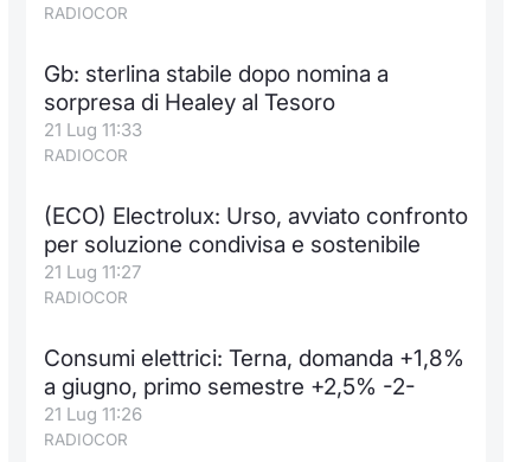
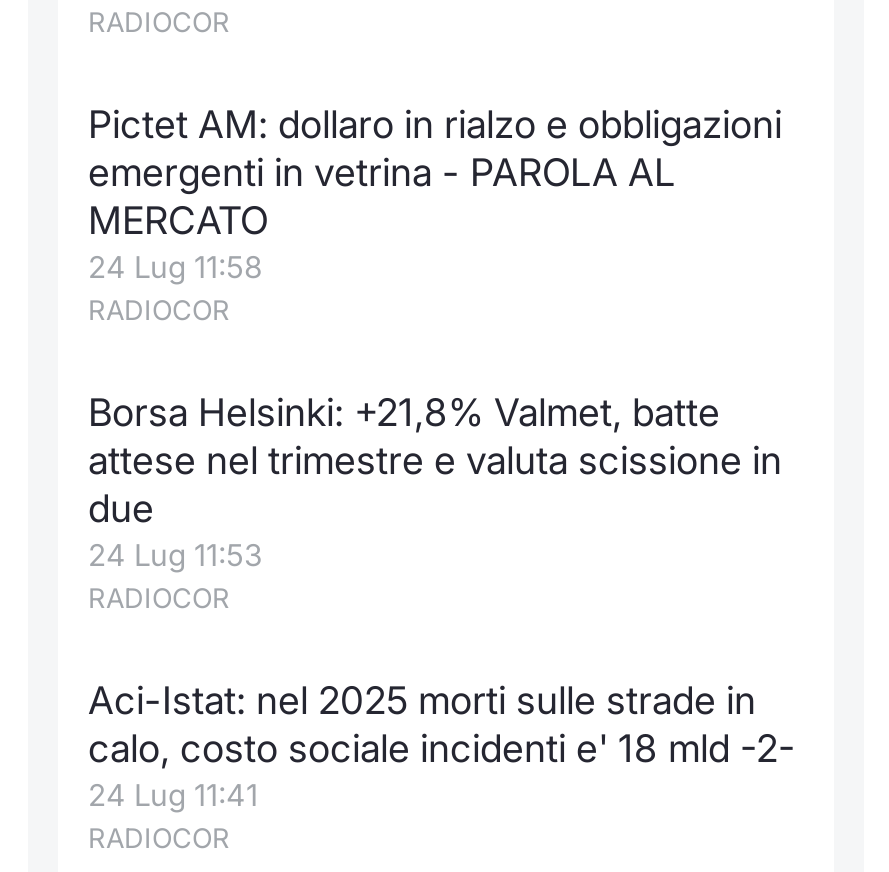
- Gb: sterlina stabile dopo nomina a
- sorpresa di Healey al Tesoro
- 21 Lug 11:33
+ Pictet AM: dollaro in rialzo e obbligazioni
+ emergenti in vetrina - PAROLA AL
+ MERCATO
+ 24 Lug 11:58

- (ECO) Electrolux: Urso, avviato confronto
- per soluzione condivisa e sostenibile
- 21 Lug 11:27
+ Borsa Helsinki: +21,8% Valmet, batte
+ attese nel trimestre e valuta scissione in
+ due
+ 24 Lug 11:53

- Consumi elettrici: Terna, domanda +1,8%
- a giugno, primo semestre +2,5% -2-
- 21 Lug 11:26
+ Aci-Istat: nel 2025 morti sulle strade in
+ calo, costo sociale incidenti e' 18 mld -2-
+ 24 Lug 11:41
